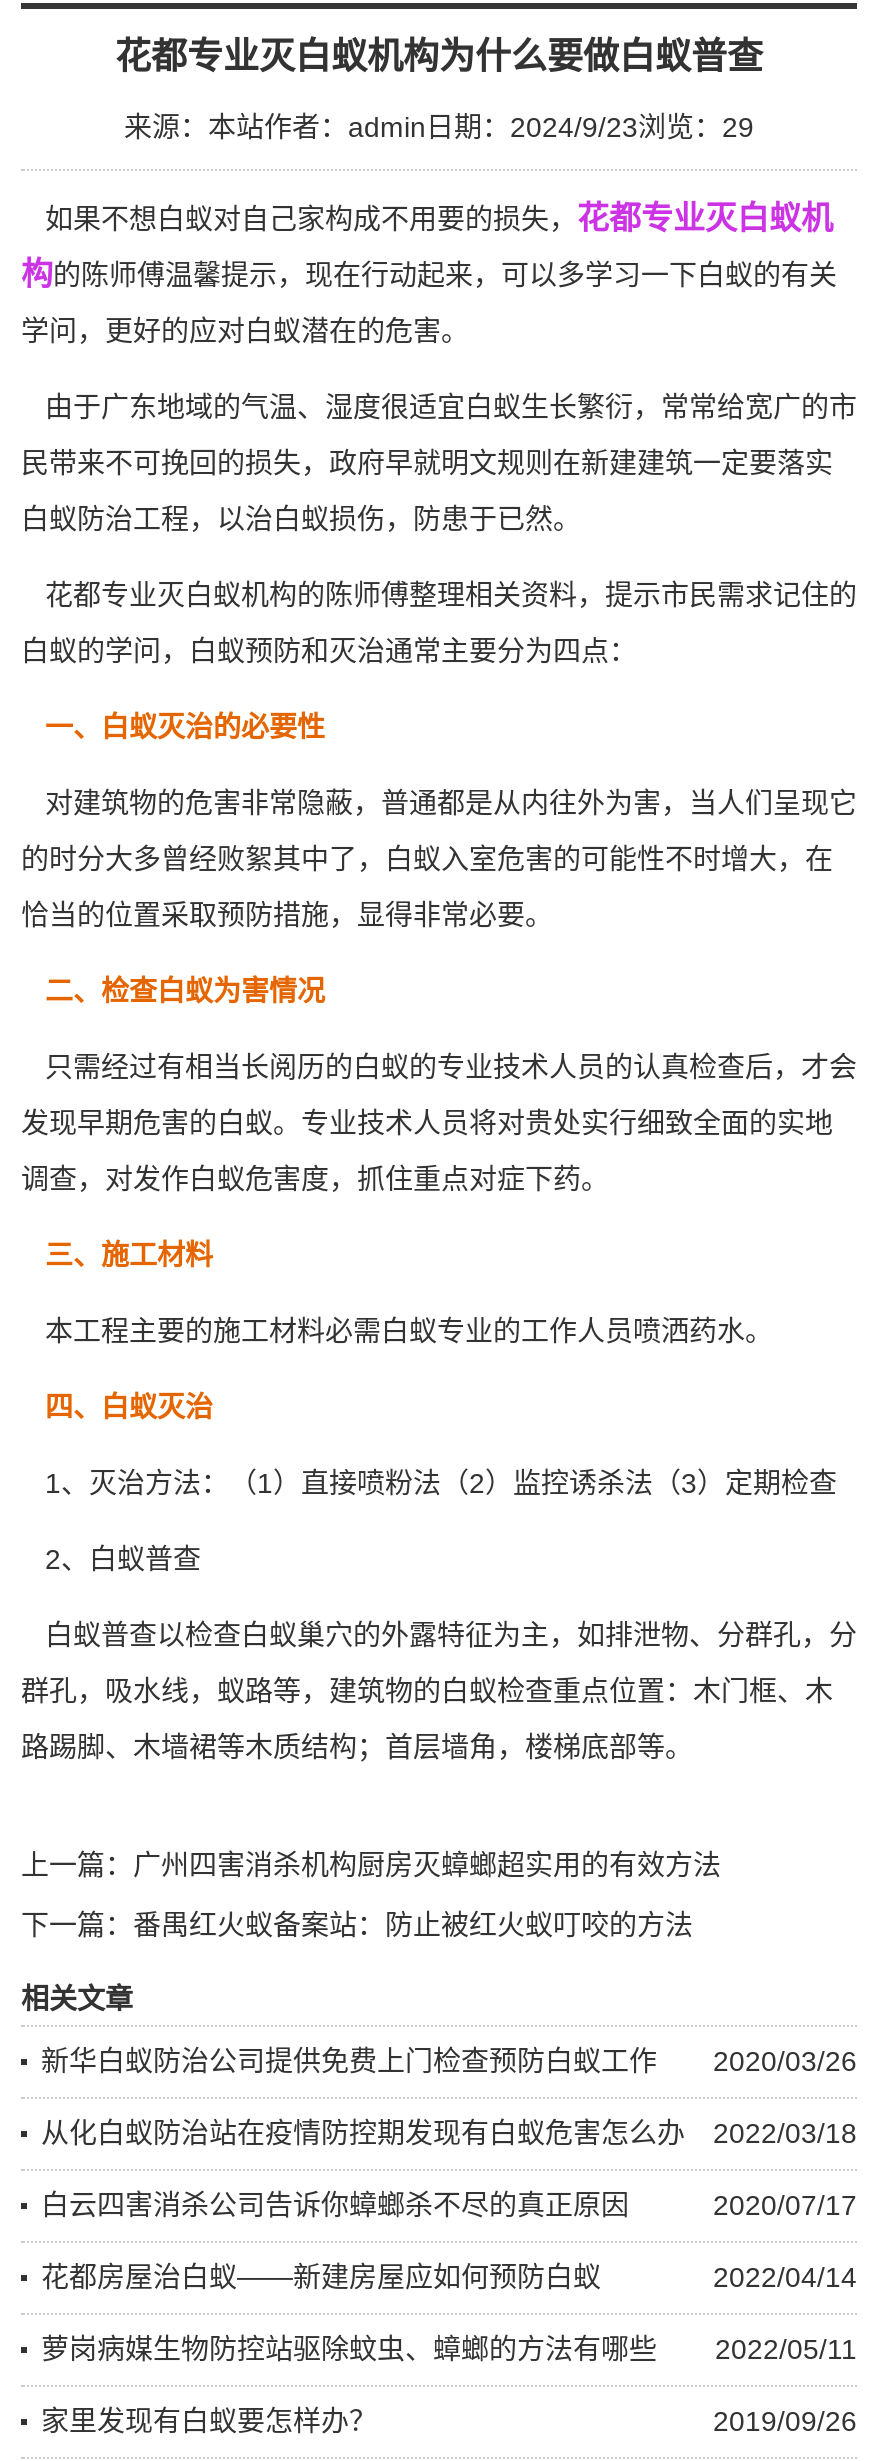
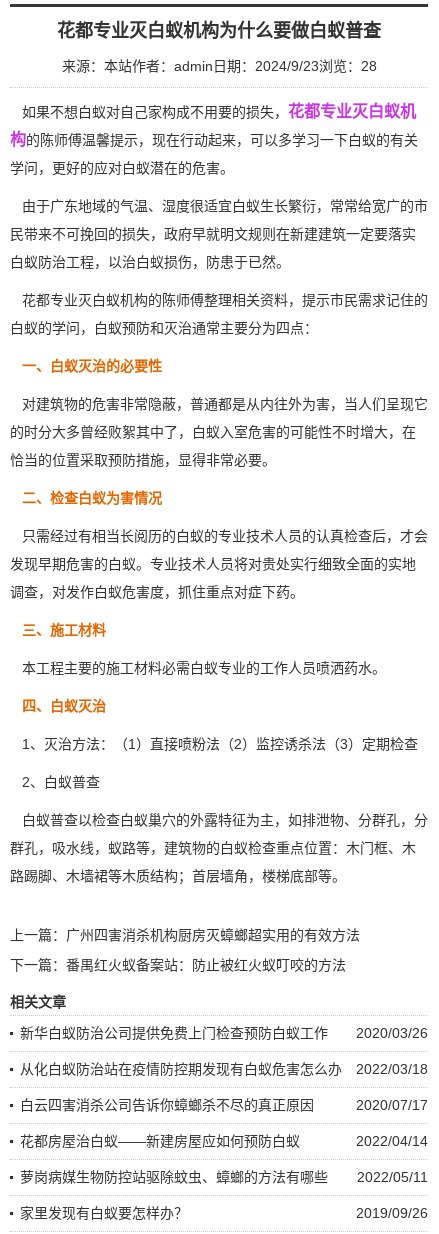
- 来源：本站作者：admin日期：2024/9/23浏览：29
+ 来源：本站作者：admin日期：2024/9/23浏览：28
